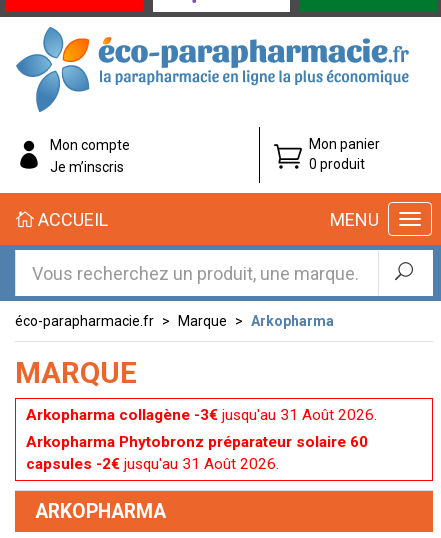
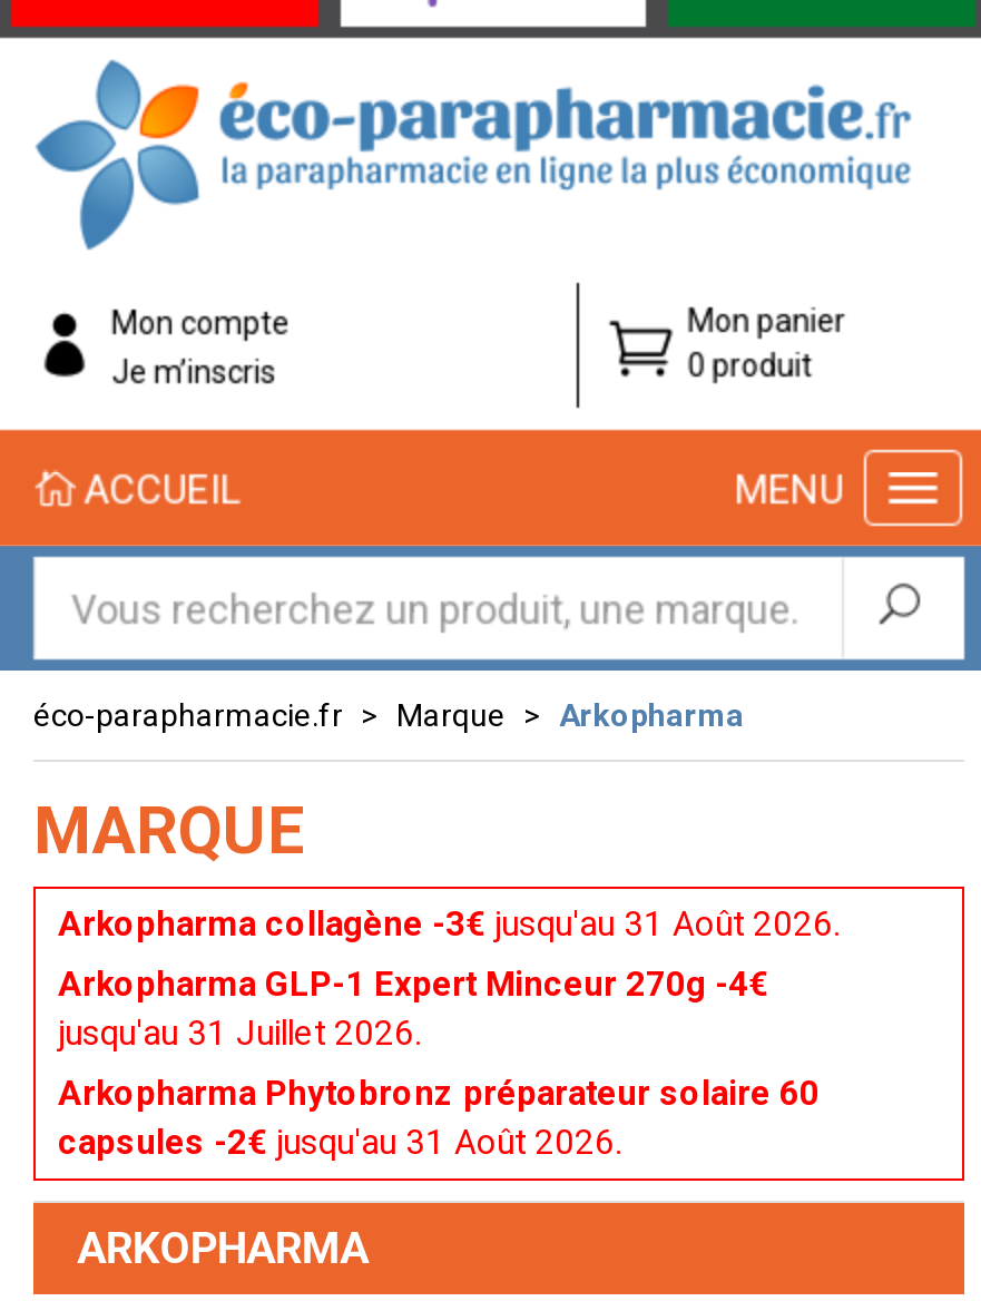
+ Arkopharma GLP-1 Expert Minceur 270g -4€
+ jusqu'au 31 Juillet 2026.
